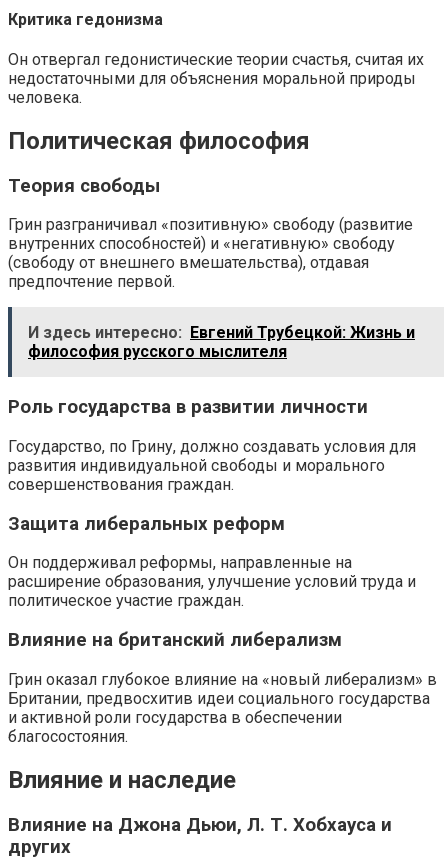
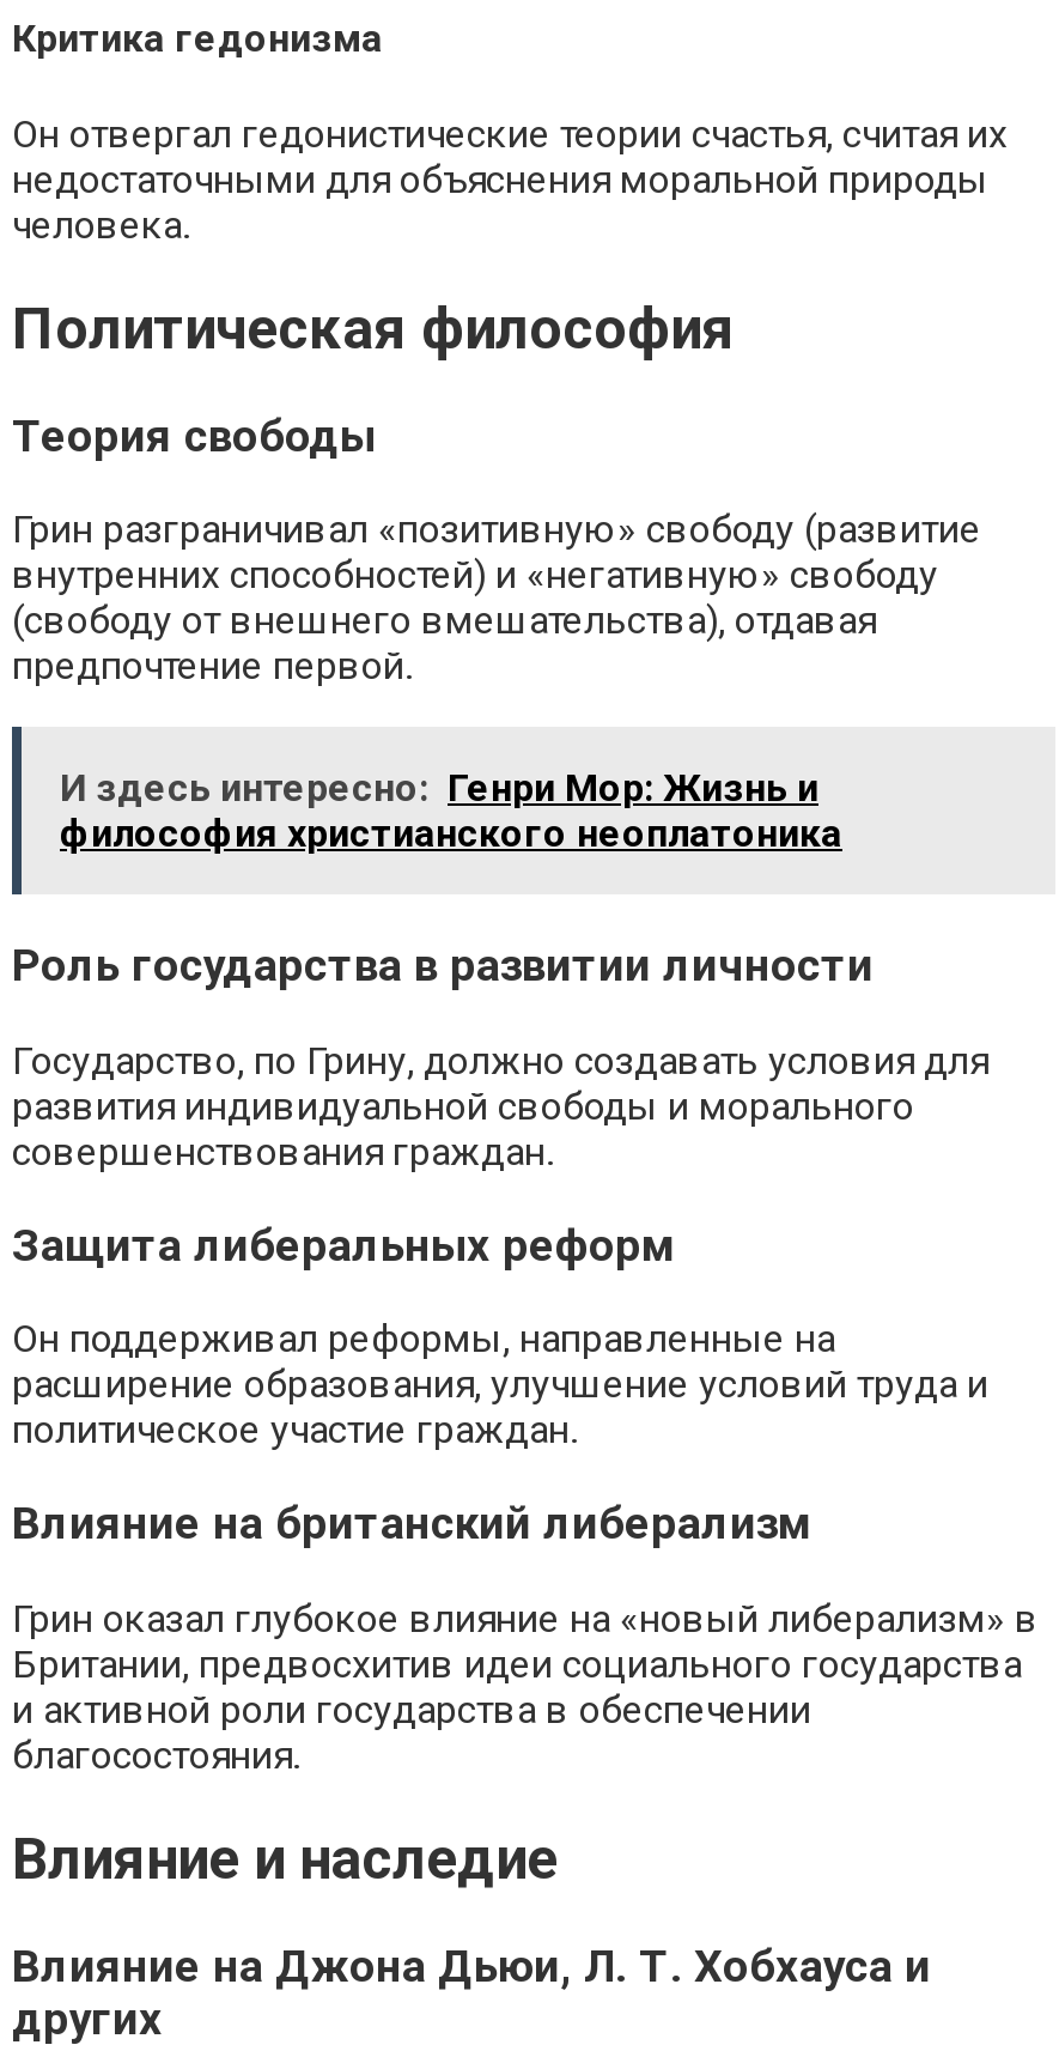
- И здесь интересно: Евгений Трубецкой: Жизнь и
+ И здесь интересно: Генри Мор: Жизнь и

- философия русского мыслителя
+ философия христианского неоплатоника
